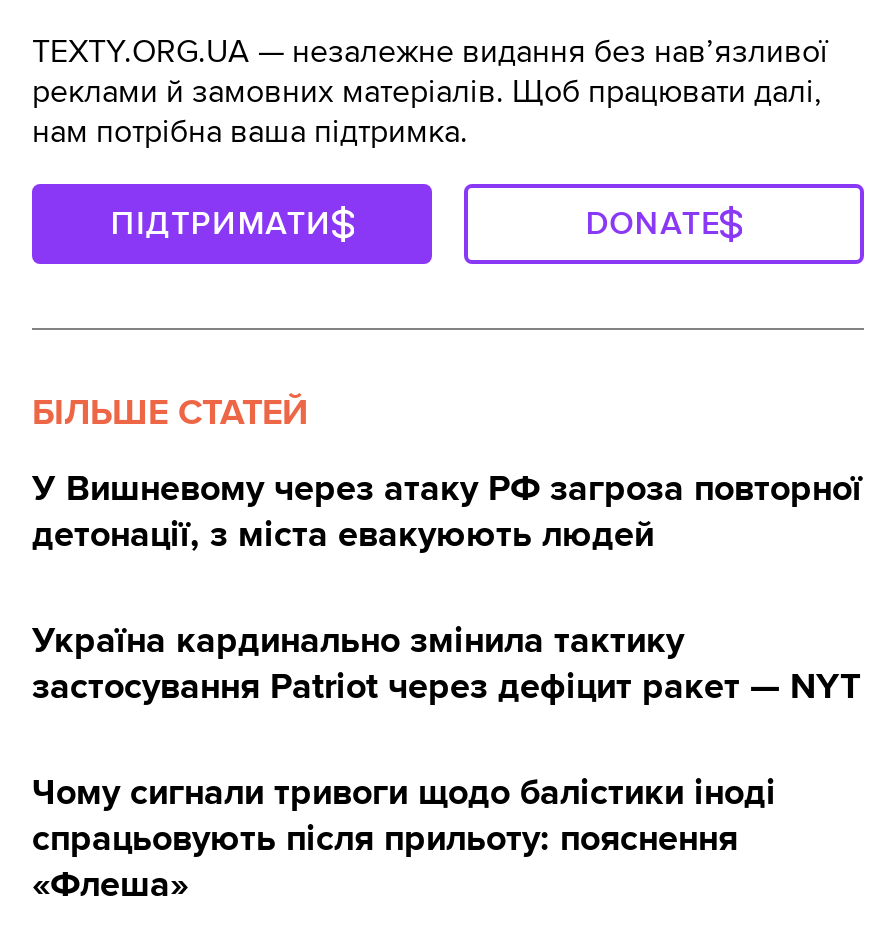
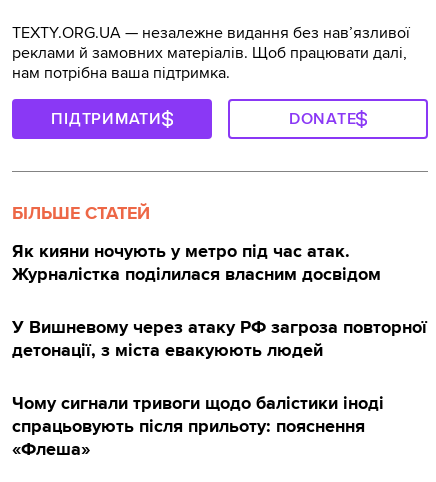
+ Як кияни ночують у метро під час атак.
+ Журналістка поділилася власним досвідом

moved down: У Вишневому через атаку РФ загроза повторної | детонації, з міста евакуюють людей

- Україна кардинально змінила тактику
- застосування Patriot через дефіцит ракет — NYT
